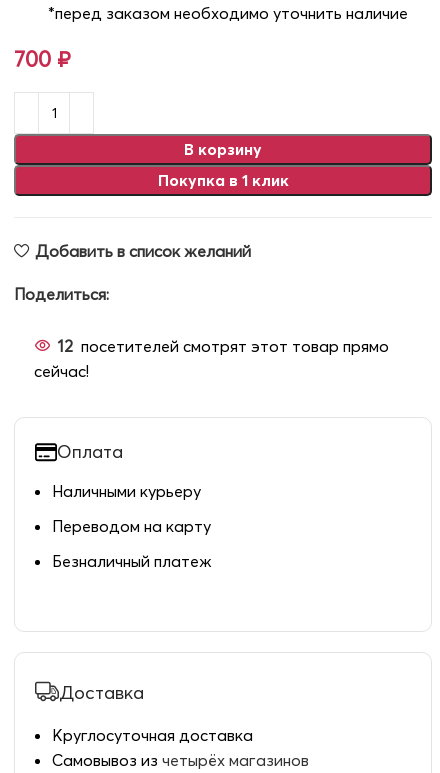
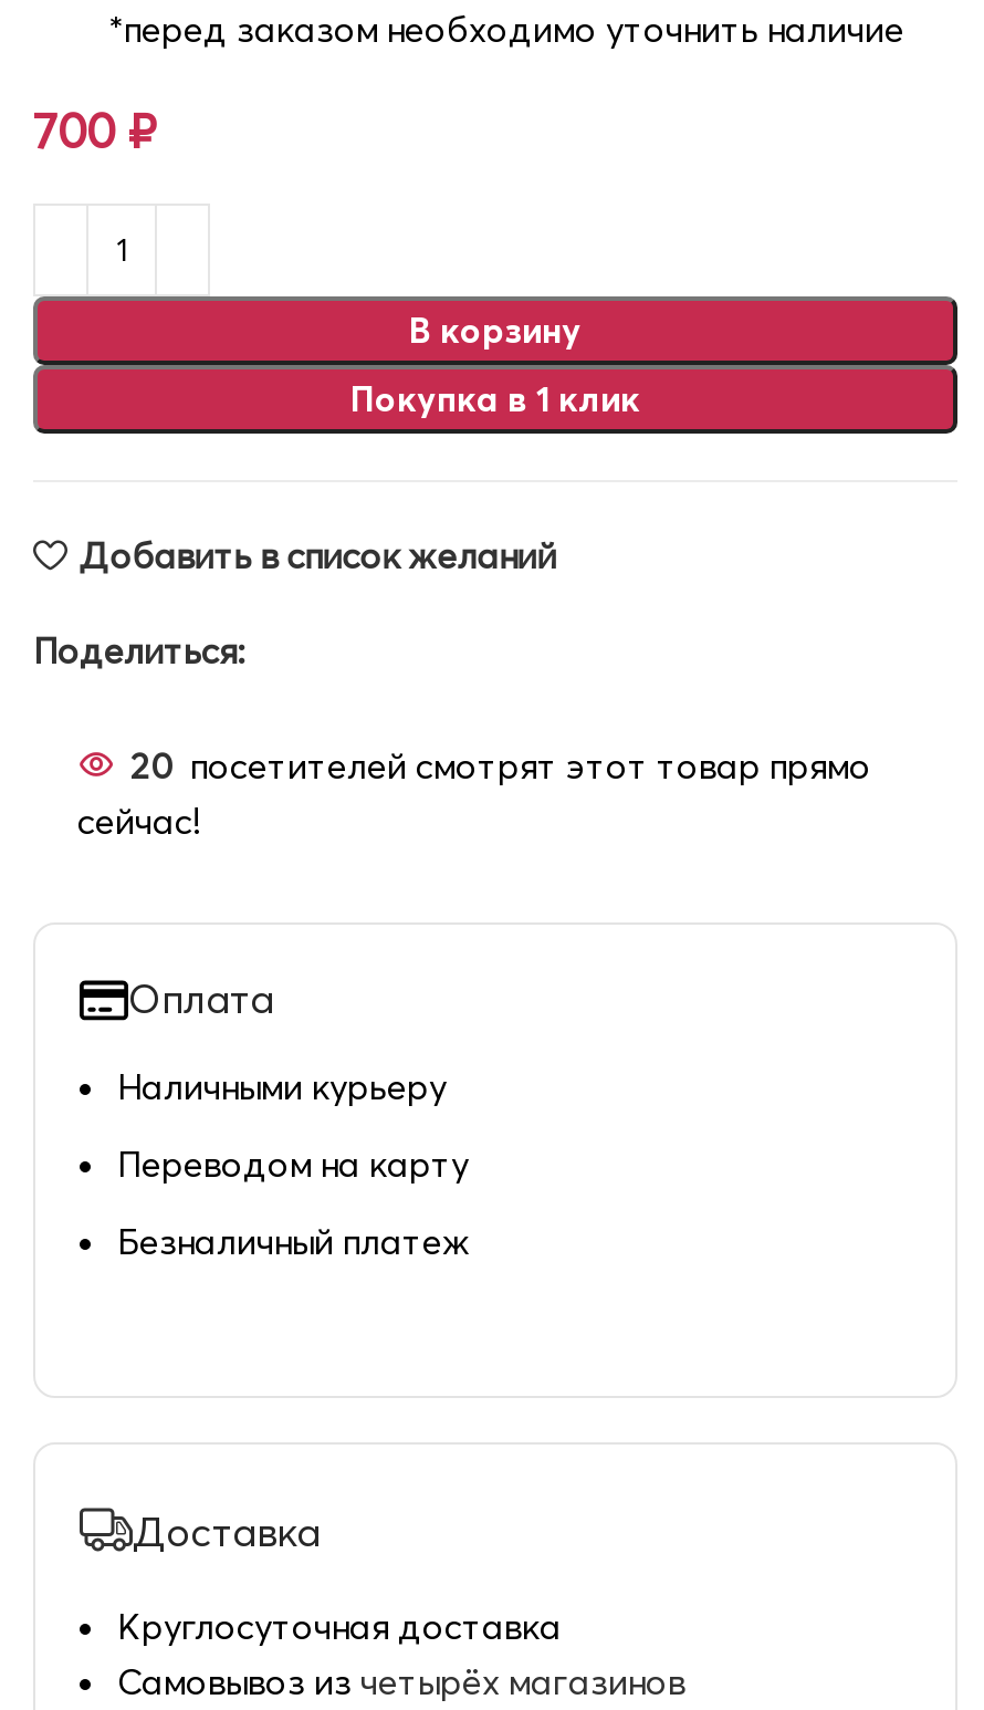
- 12 посетителей смотрят этот товар прямо
+ 20 посетителей смотрят этот товар прямо
